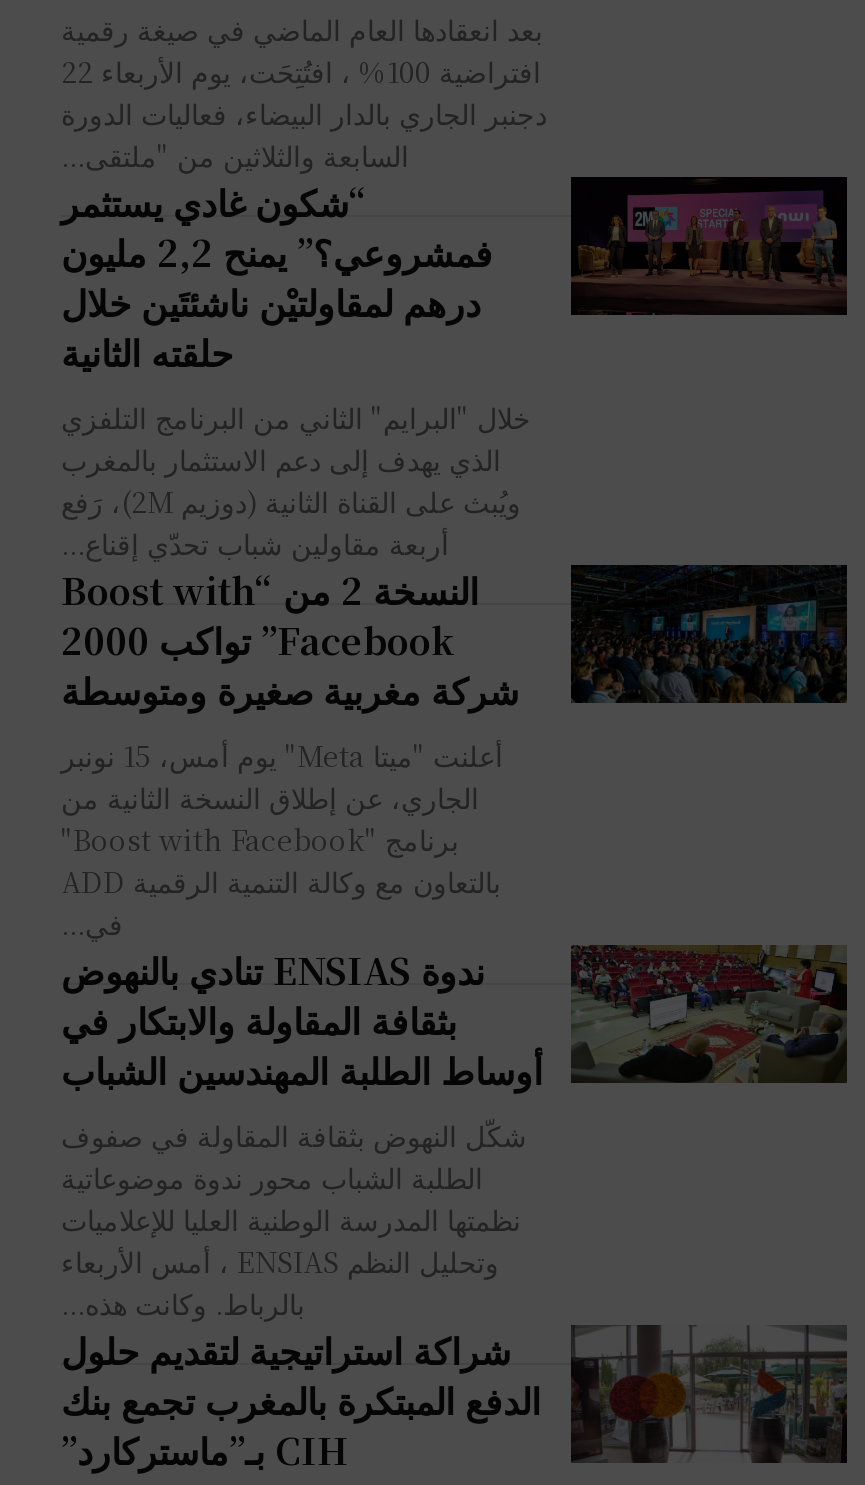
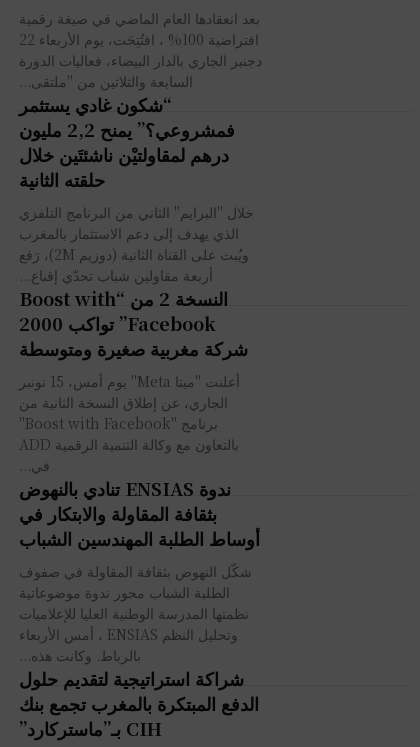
- [image]

- [image]

- [image]

- [image]
